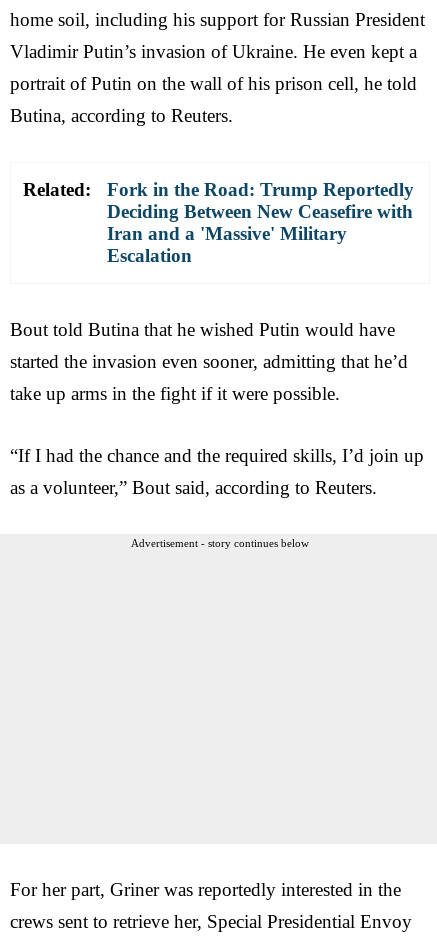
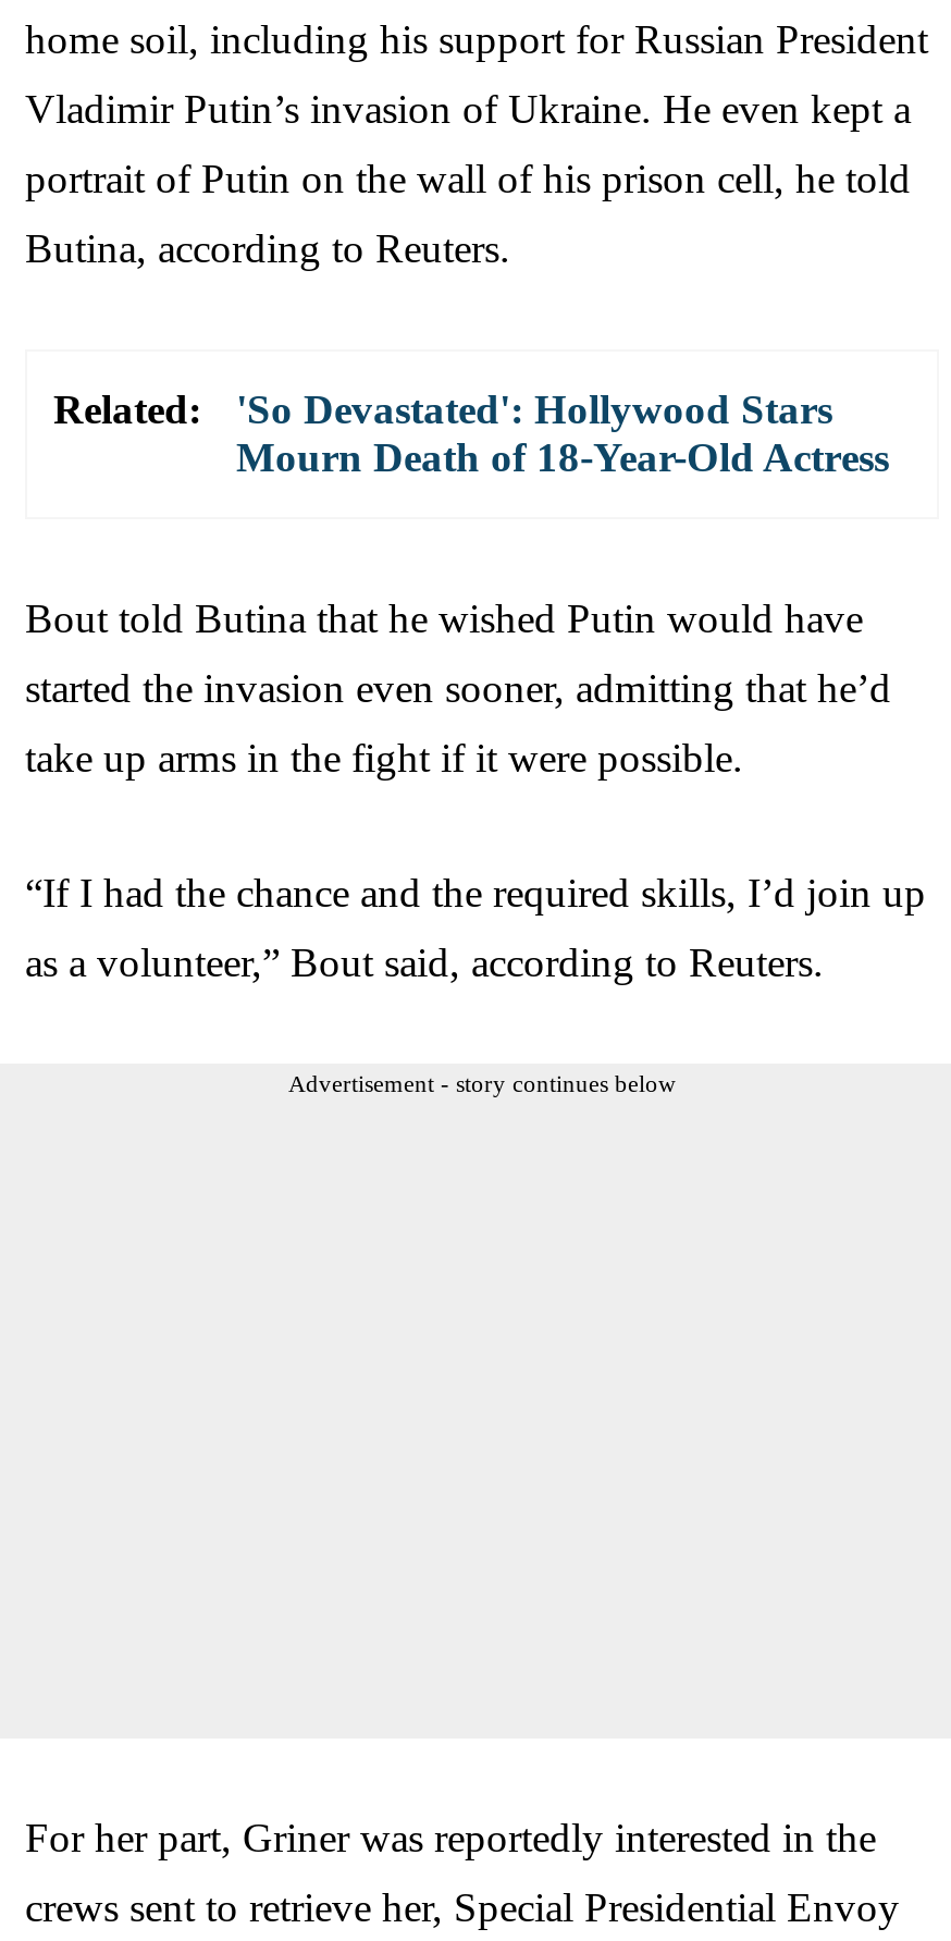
- Fork in the Road: Trump Reportedly
- Deciding Between New Ceasefire with
- Iran and a 'Massive' Military
- Escalation
+ 'So Devastated': Hollywood Stars
+ Mourn Death of 18-Year-Old Actress
